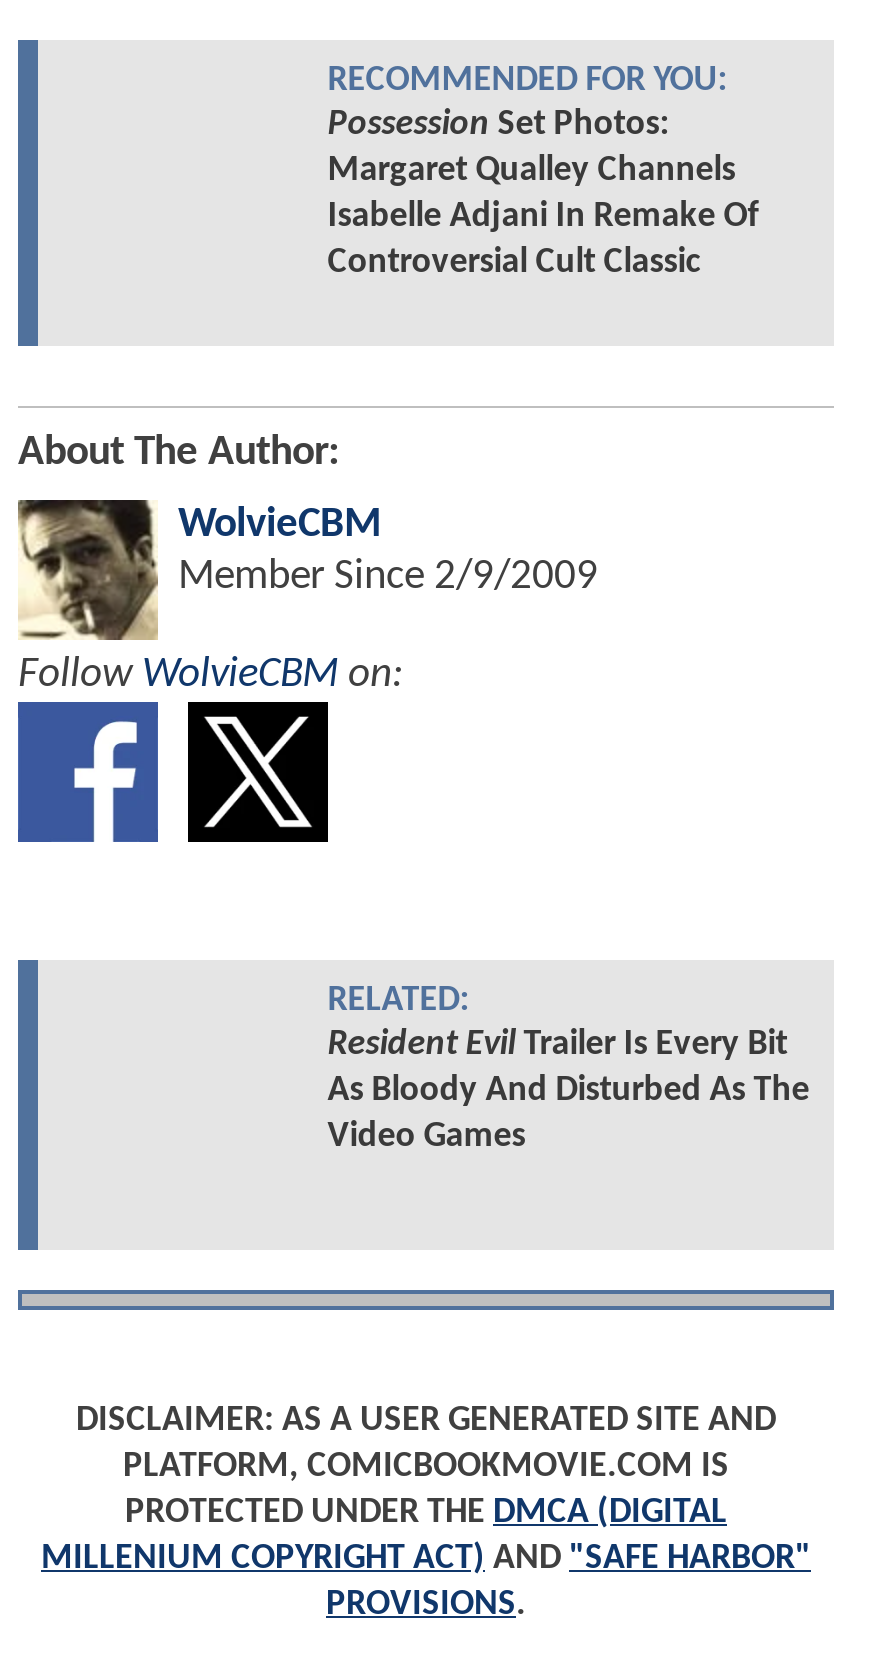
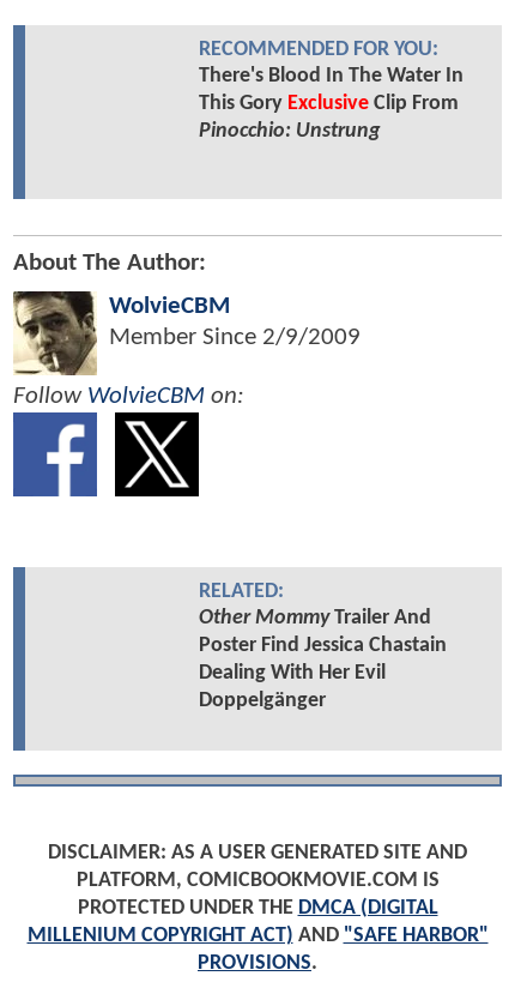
- Possession Set Photos:
- Margaret Qualley Channels
- Isabelle Adjani In Remake Of
- Controversial Cult Classic
+ There's Blood In The Water In
+ This Gory Exclusive Clip From
+ Pinocchio: Unstrung

- Resident Evil Trailer Is Every Bit
- As Bloody And Disturbed As The
- Video Games
+ Other MommyTrailer And
+ Poster Find Jessica Chastain
+ Dealing With Her Evil
+ Doppelgänger
